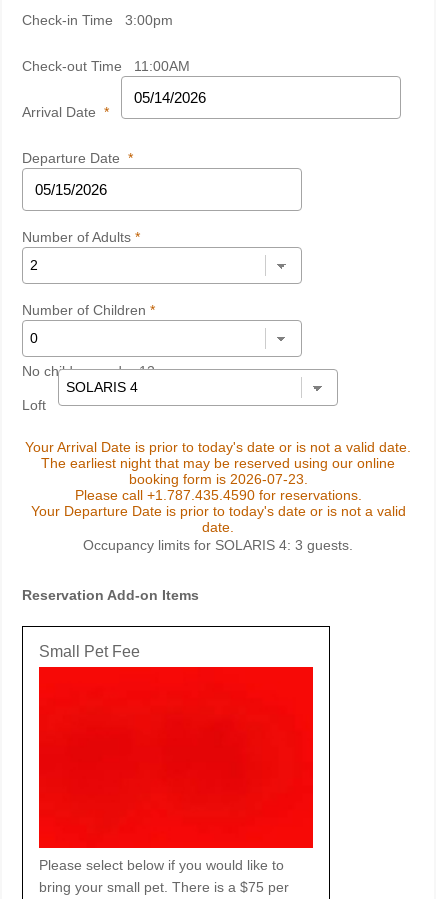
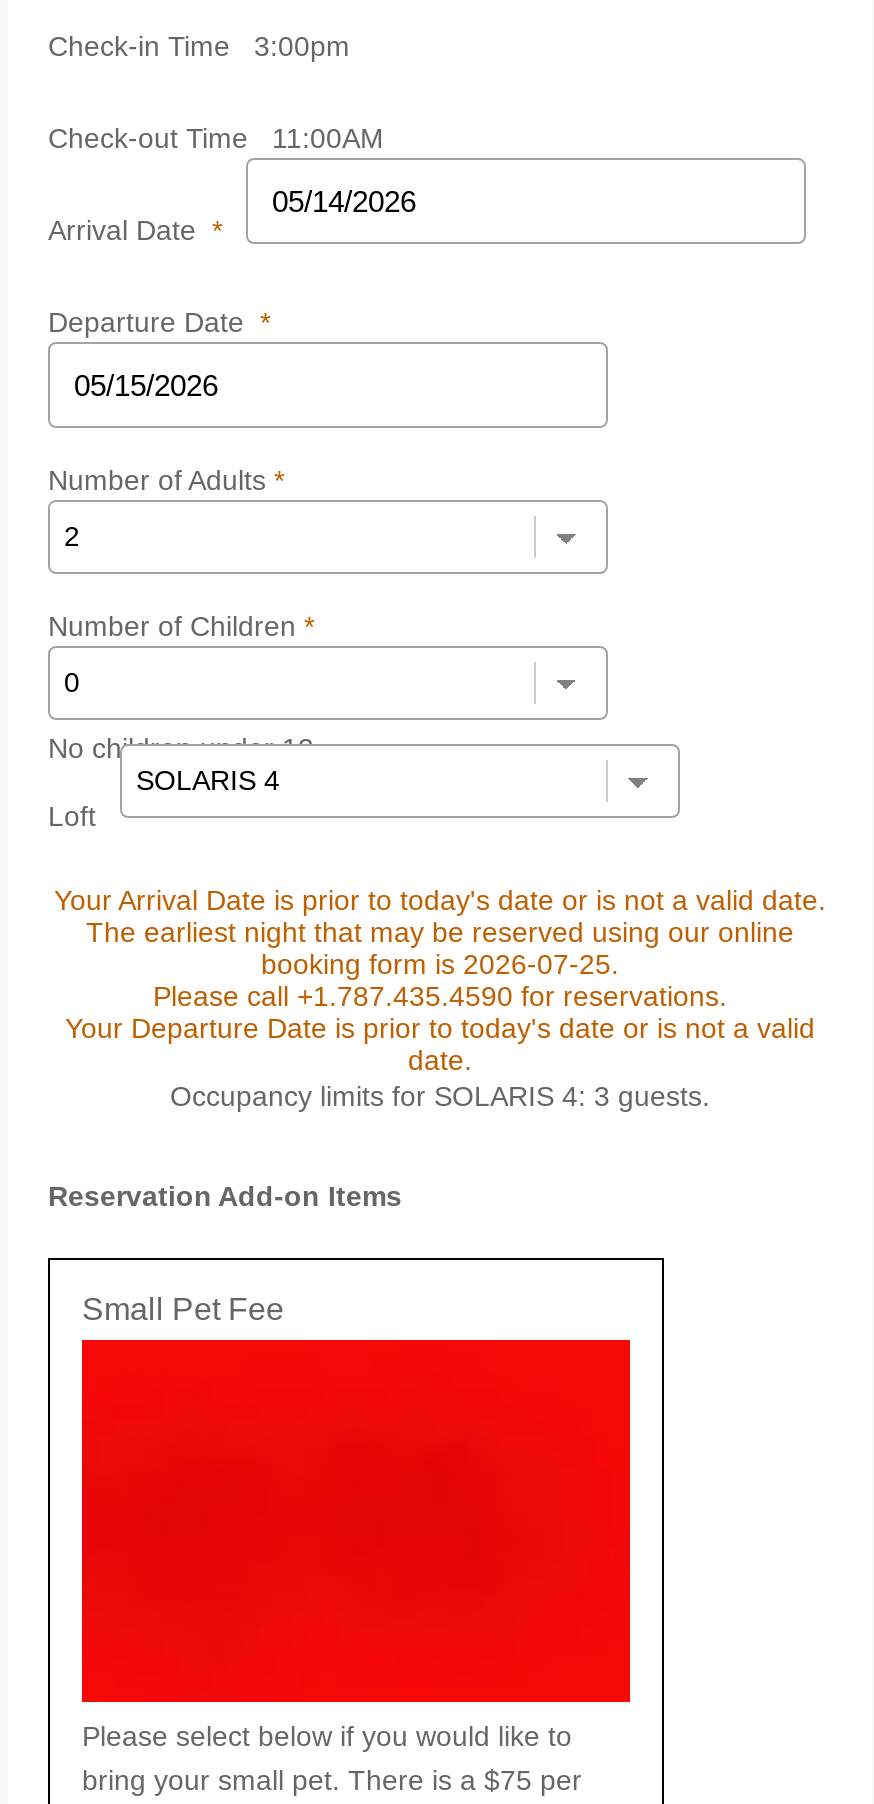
- booking form is 2026-07-23.
+ booking form is 2026-07-25.
